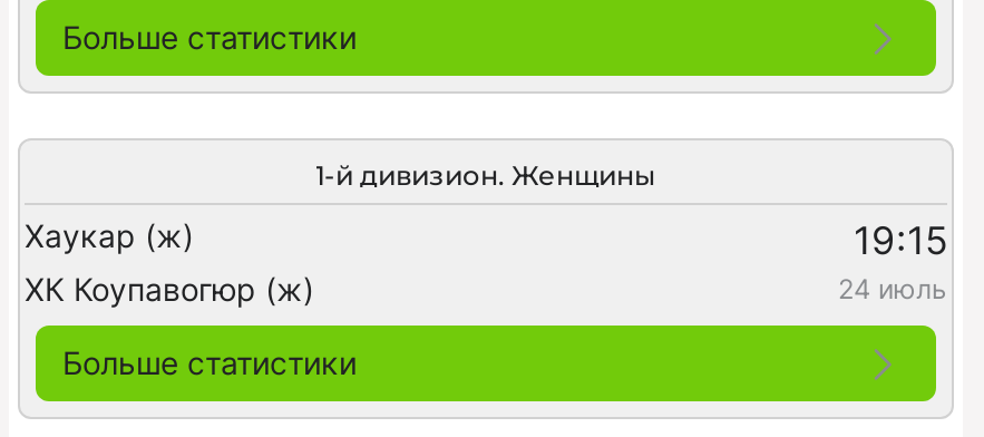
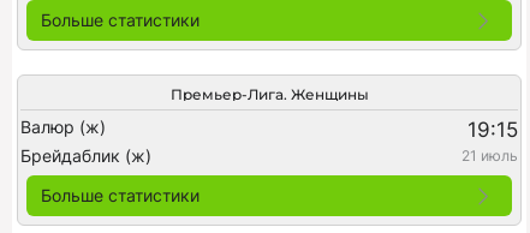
- 1-й дивизион. Женщины
+ Премьер-Лига. Женщины

- Хаукар (ж)
+ Валюр (ж)

- ХК Коупавогюр (ж)
- 24 июль
+ Брейдаблик (ж)
+ 21 июль
